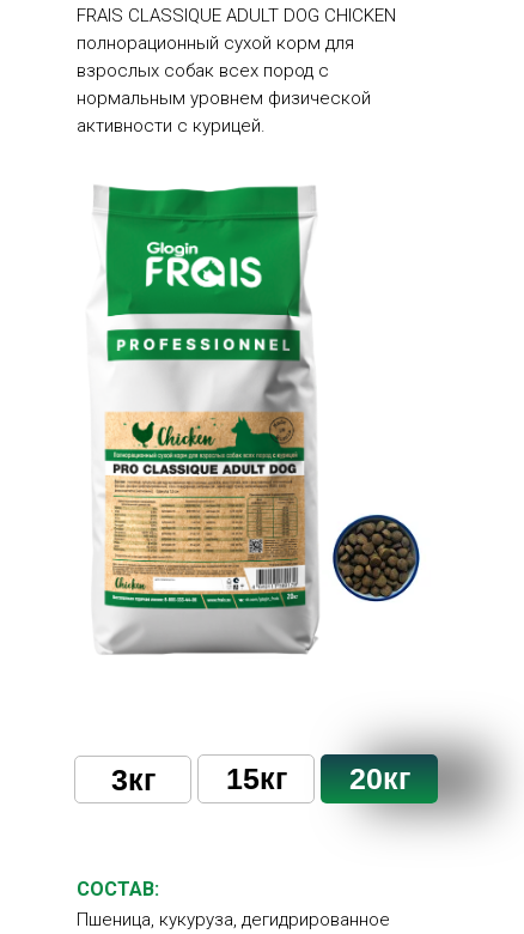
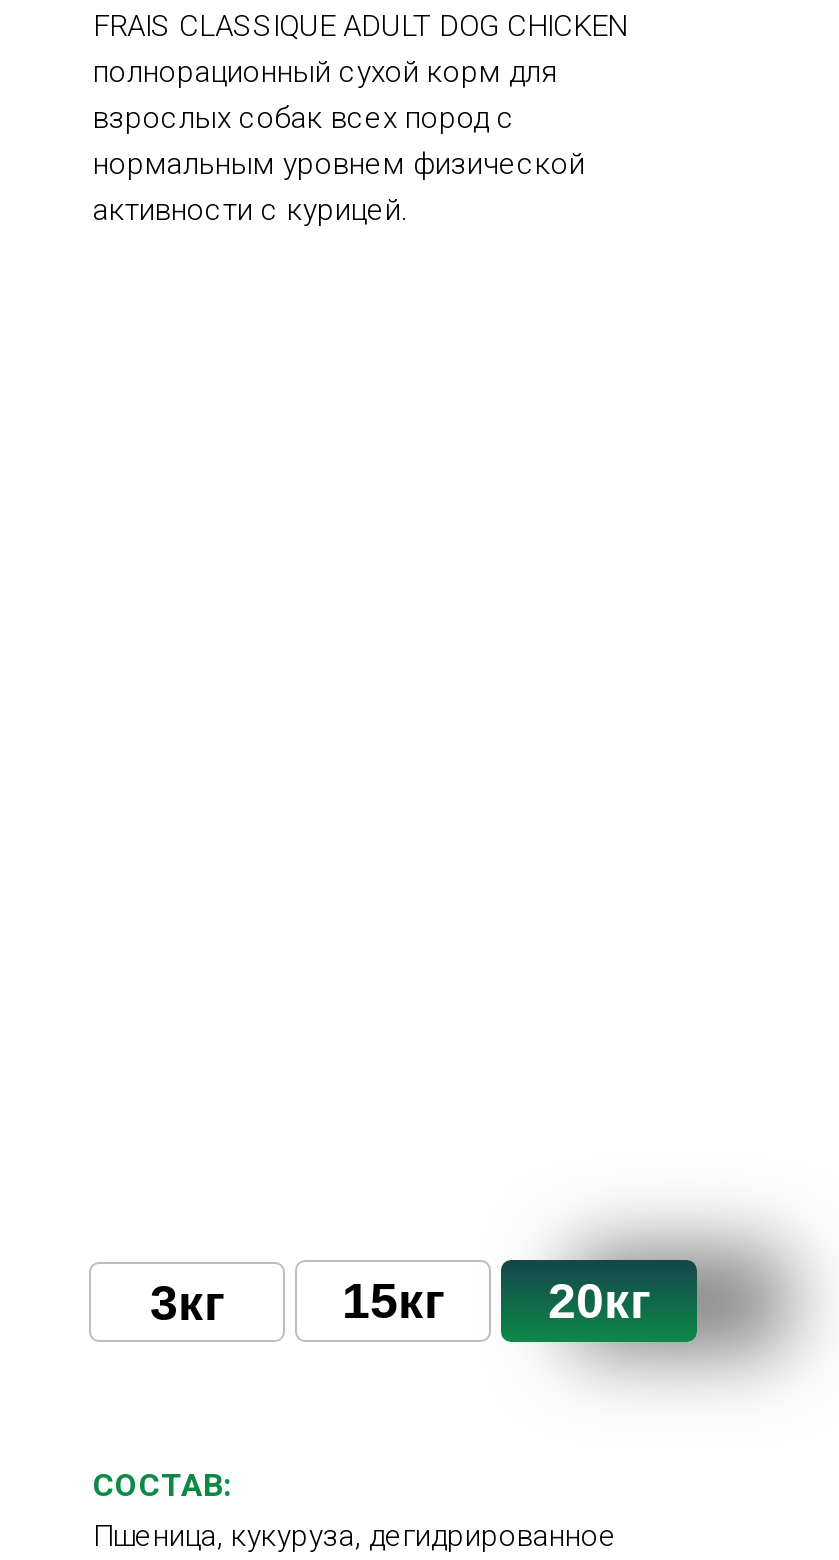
- [image]

- [image]
